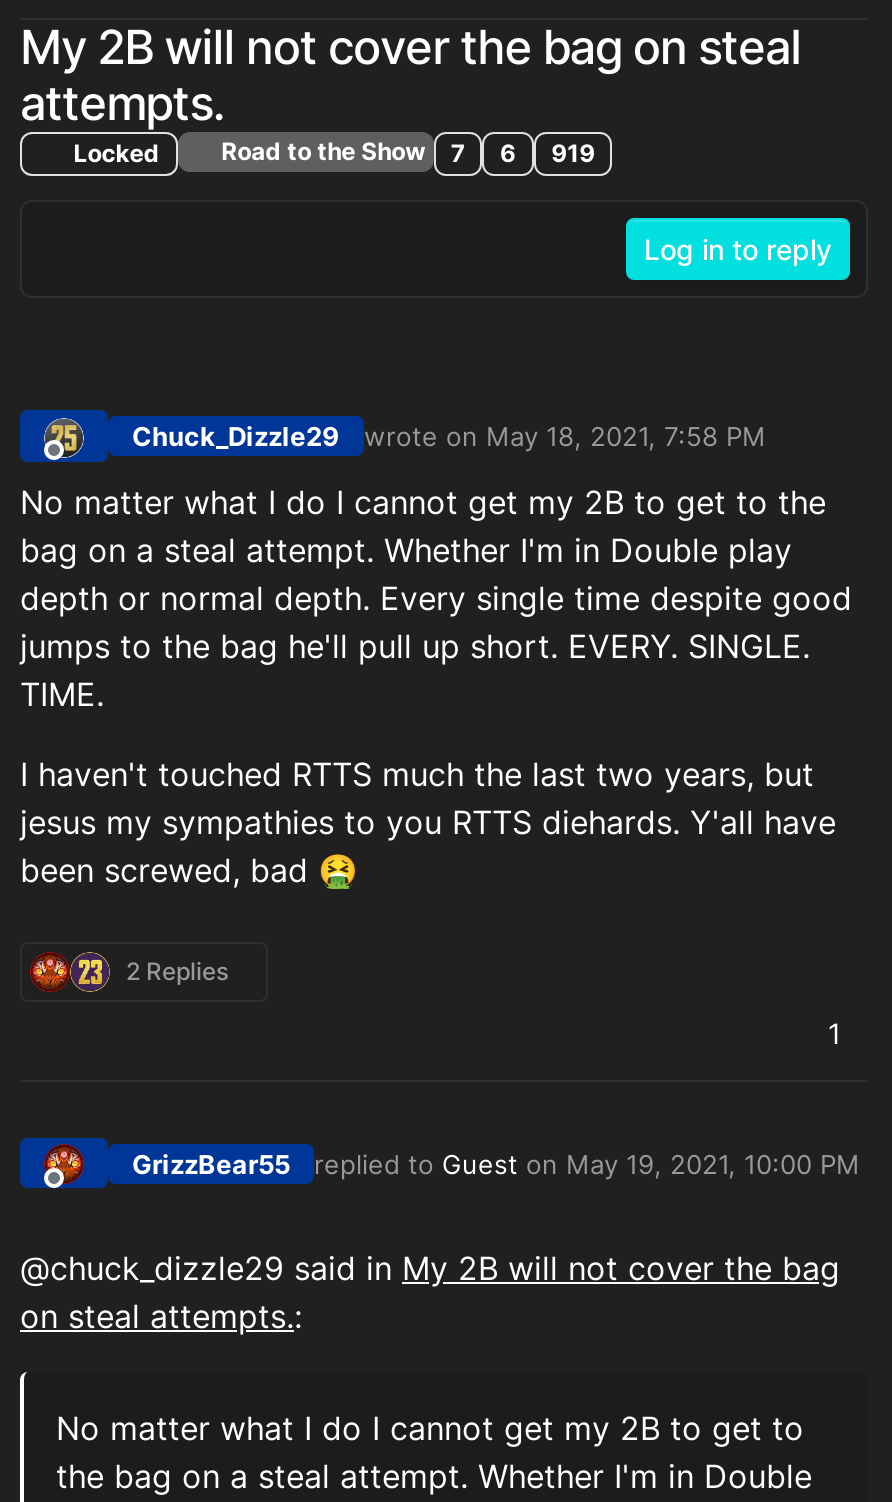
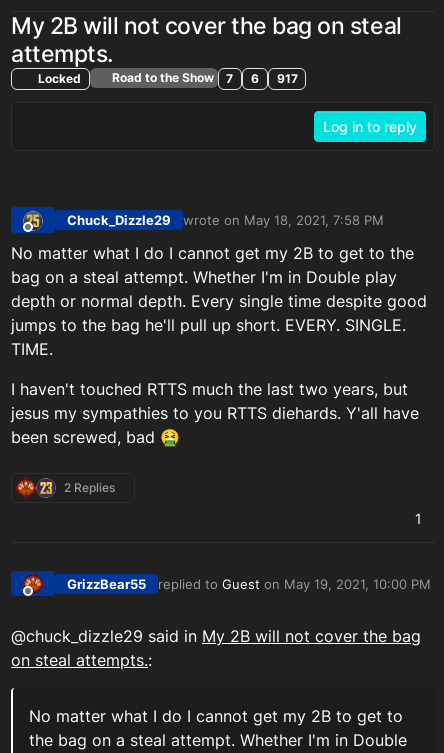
- Locked Road to the Show 7 6 919
+ Locked Road to the Show 7 6 917
